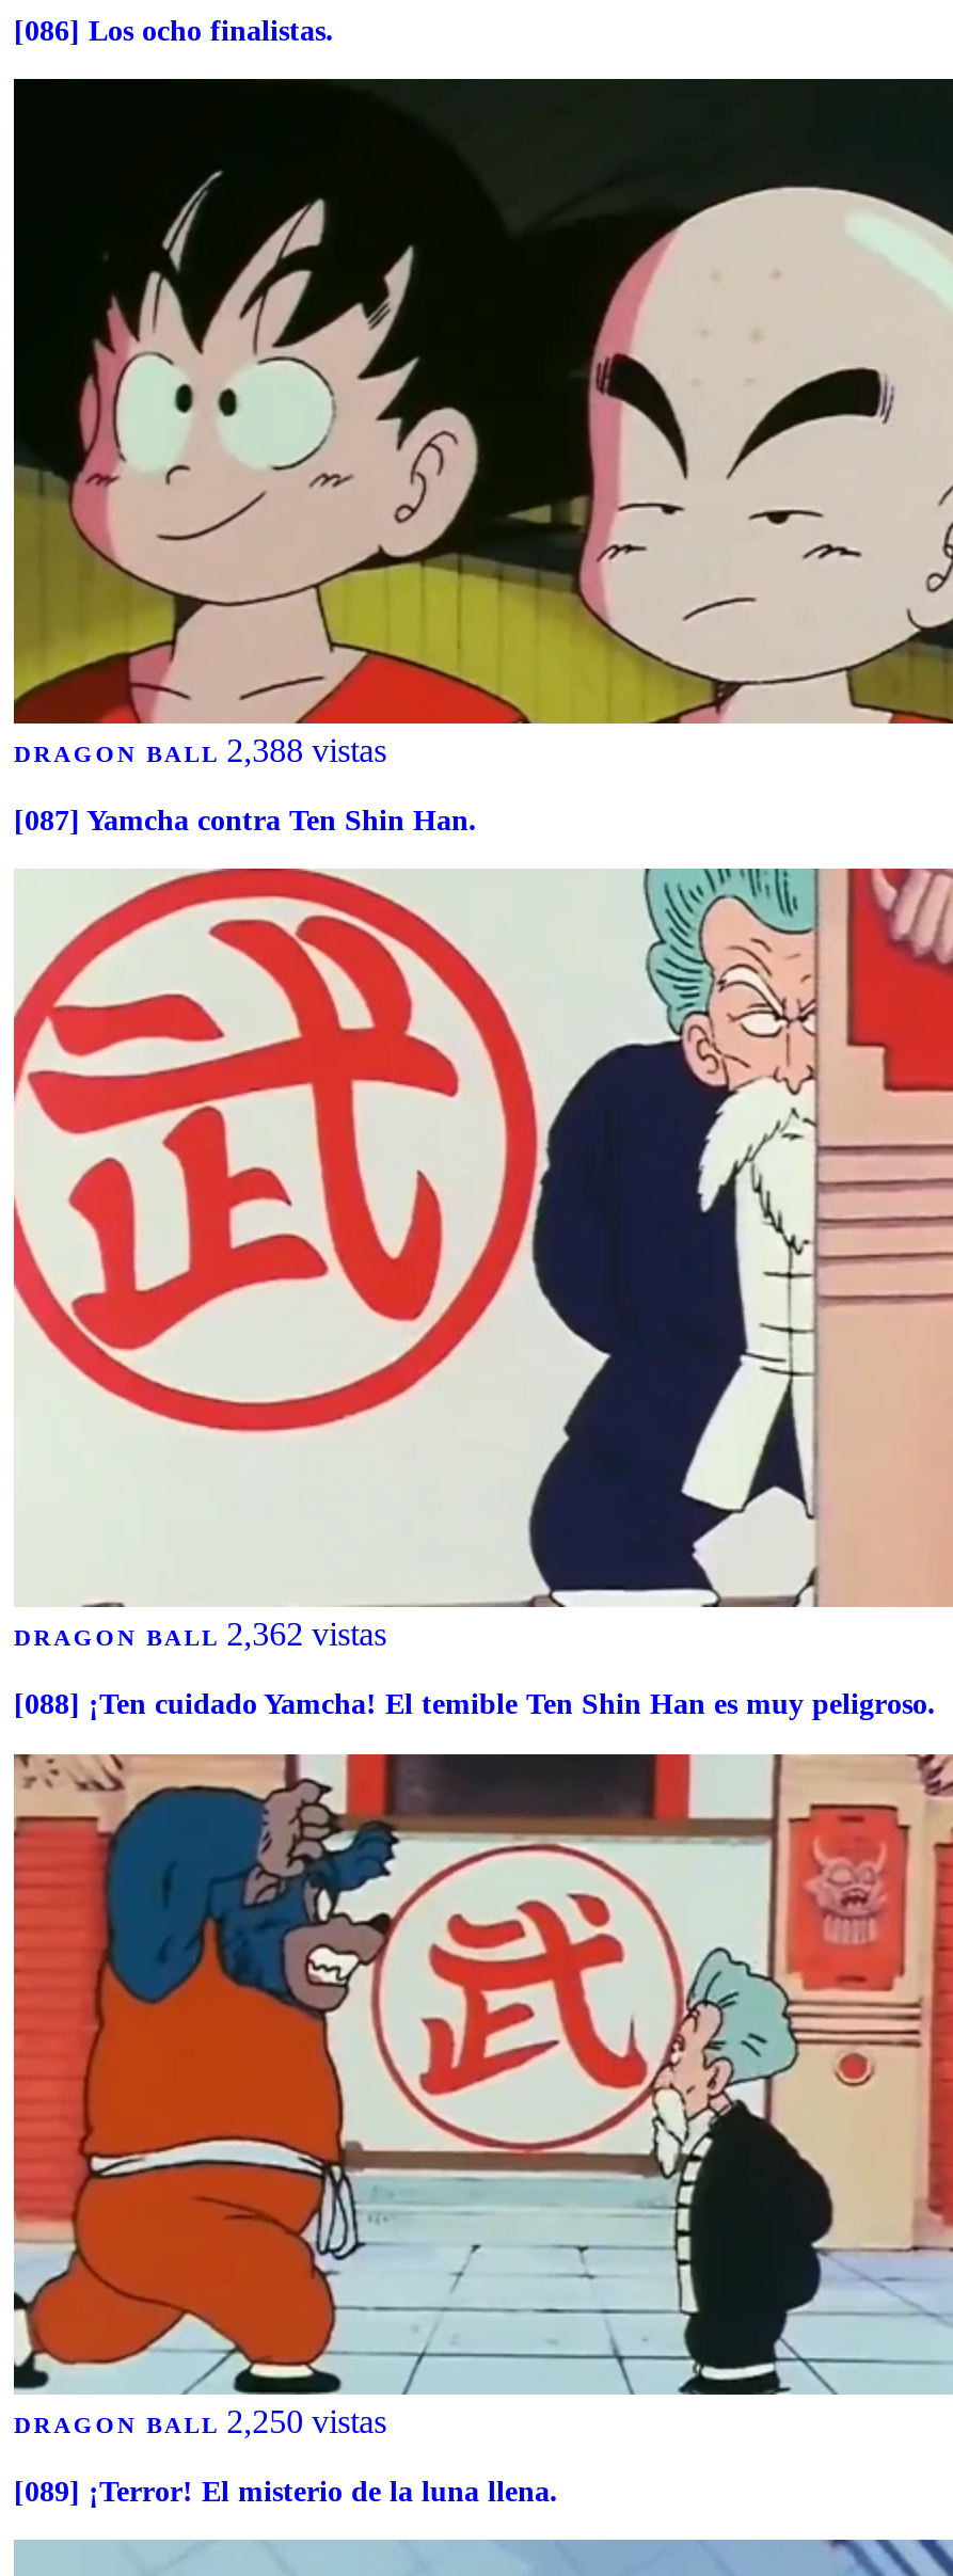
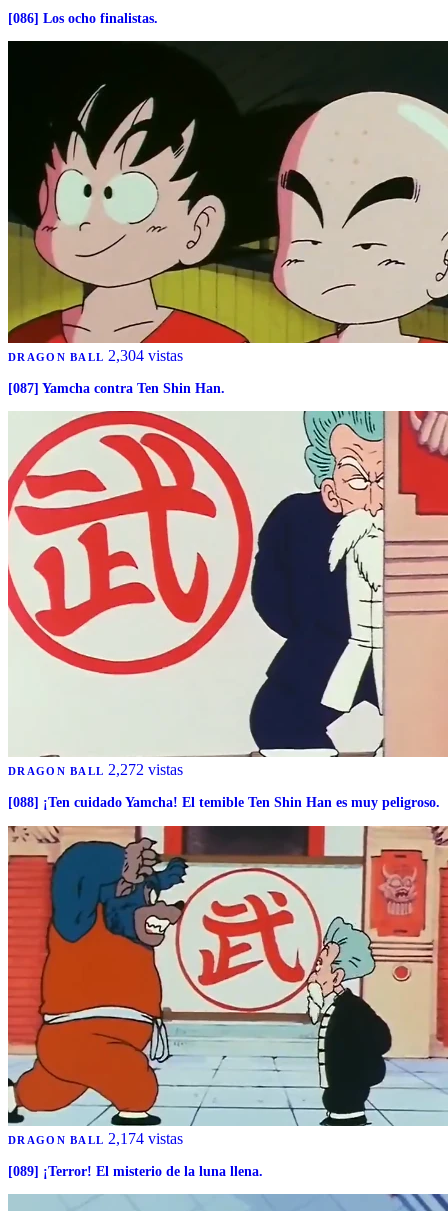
- DRAGON BALL 2,388 vistas
+ DRAGON BALL 2,304 vistas

- DRAGON BALL 2,362 vistas
+ DRAGON BALL 2,272 vistas

- DRAGON BALL 2,250 vistas
+ DRAGON BALL 2,174 vistas
